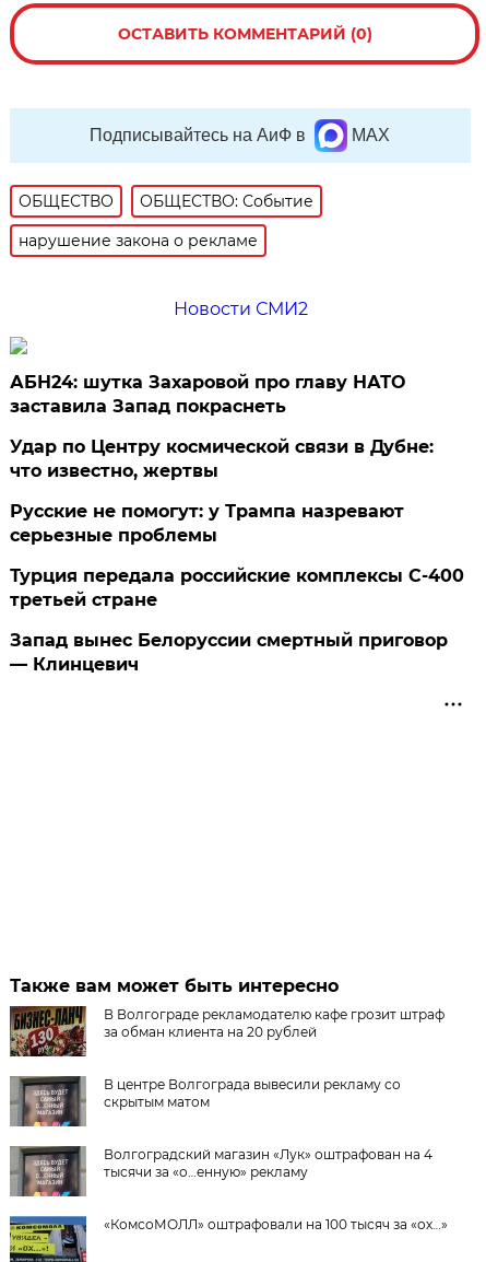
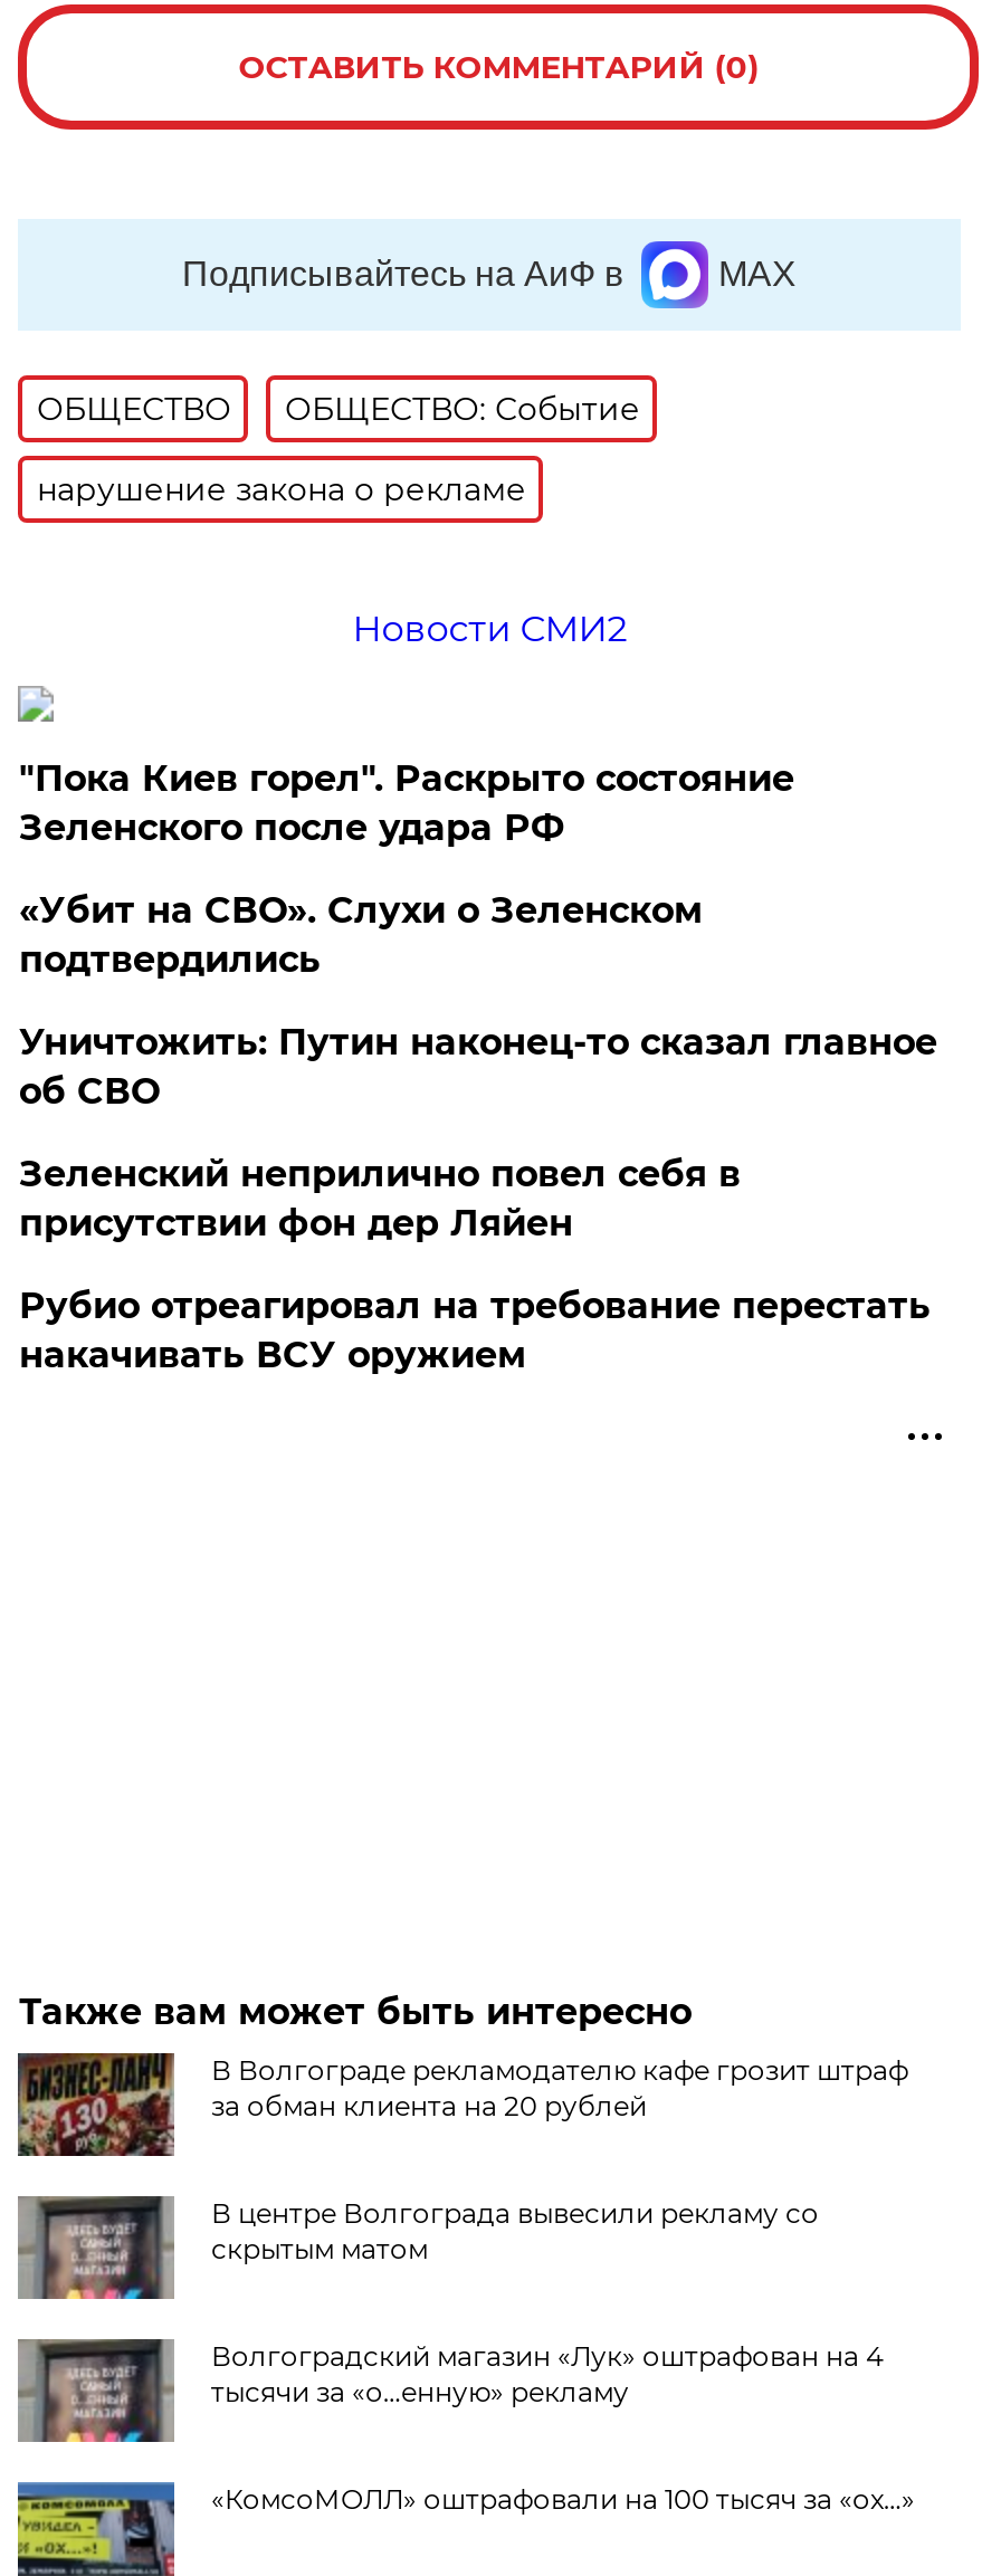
- АБН24: шутка Захаровой про главу НАТО
- заставила Запад покраснеть
+ "Пока Киев горел". Раскрыто состояние
+ Зеленского после удара РФ

- Удар по Центру космической связи в Дубне:
- что известно, жертвы
+ «Убит на СВО». Слухи о Зеленском
+ подтвердились

- Русские не помогут: у Трампа назревают
- серьезные проблемы
+ Уничтожить: Путин наконец-то сказал главное
+ об СВО

- Турция передала российские комплексы С-400
- третьей стране
+ Зеленский неприлично повел cебя в
+ присутствии фон дер Ляйен

- Запад вынес Белоруссии смертный приговор
- — Клинцевич
+ Рубио отреагировал на требование перестать
+ накачивать ВСУ оружием
